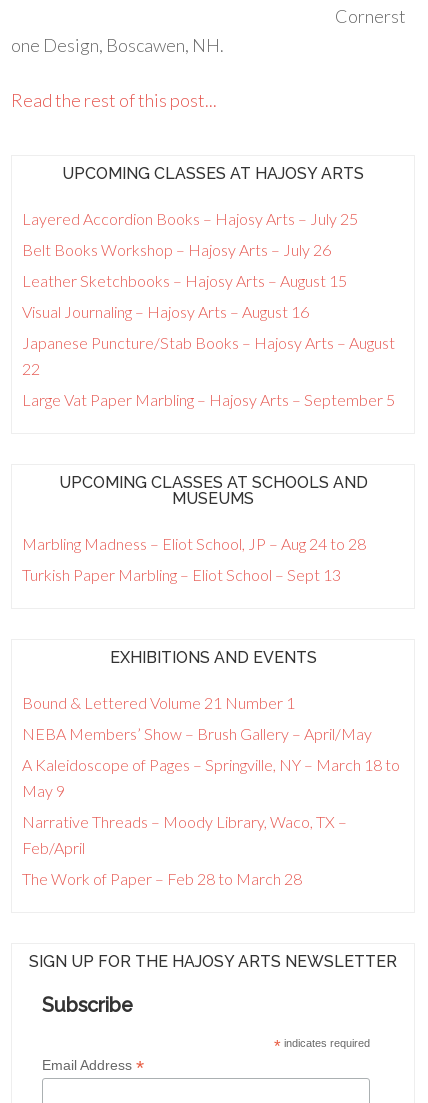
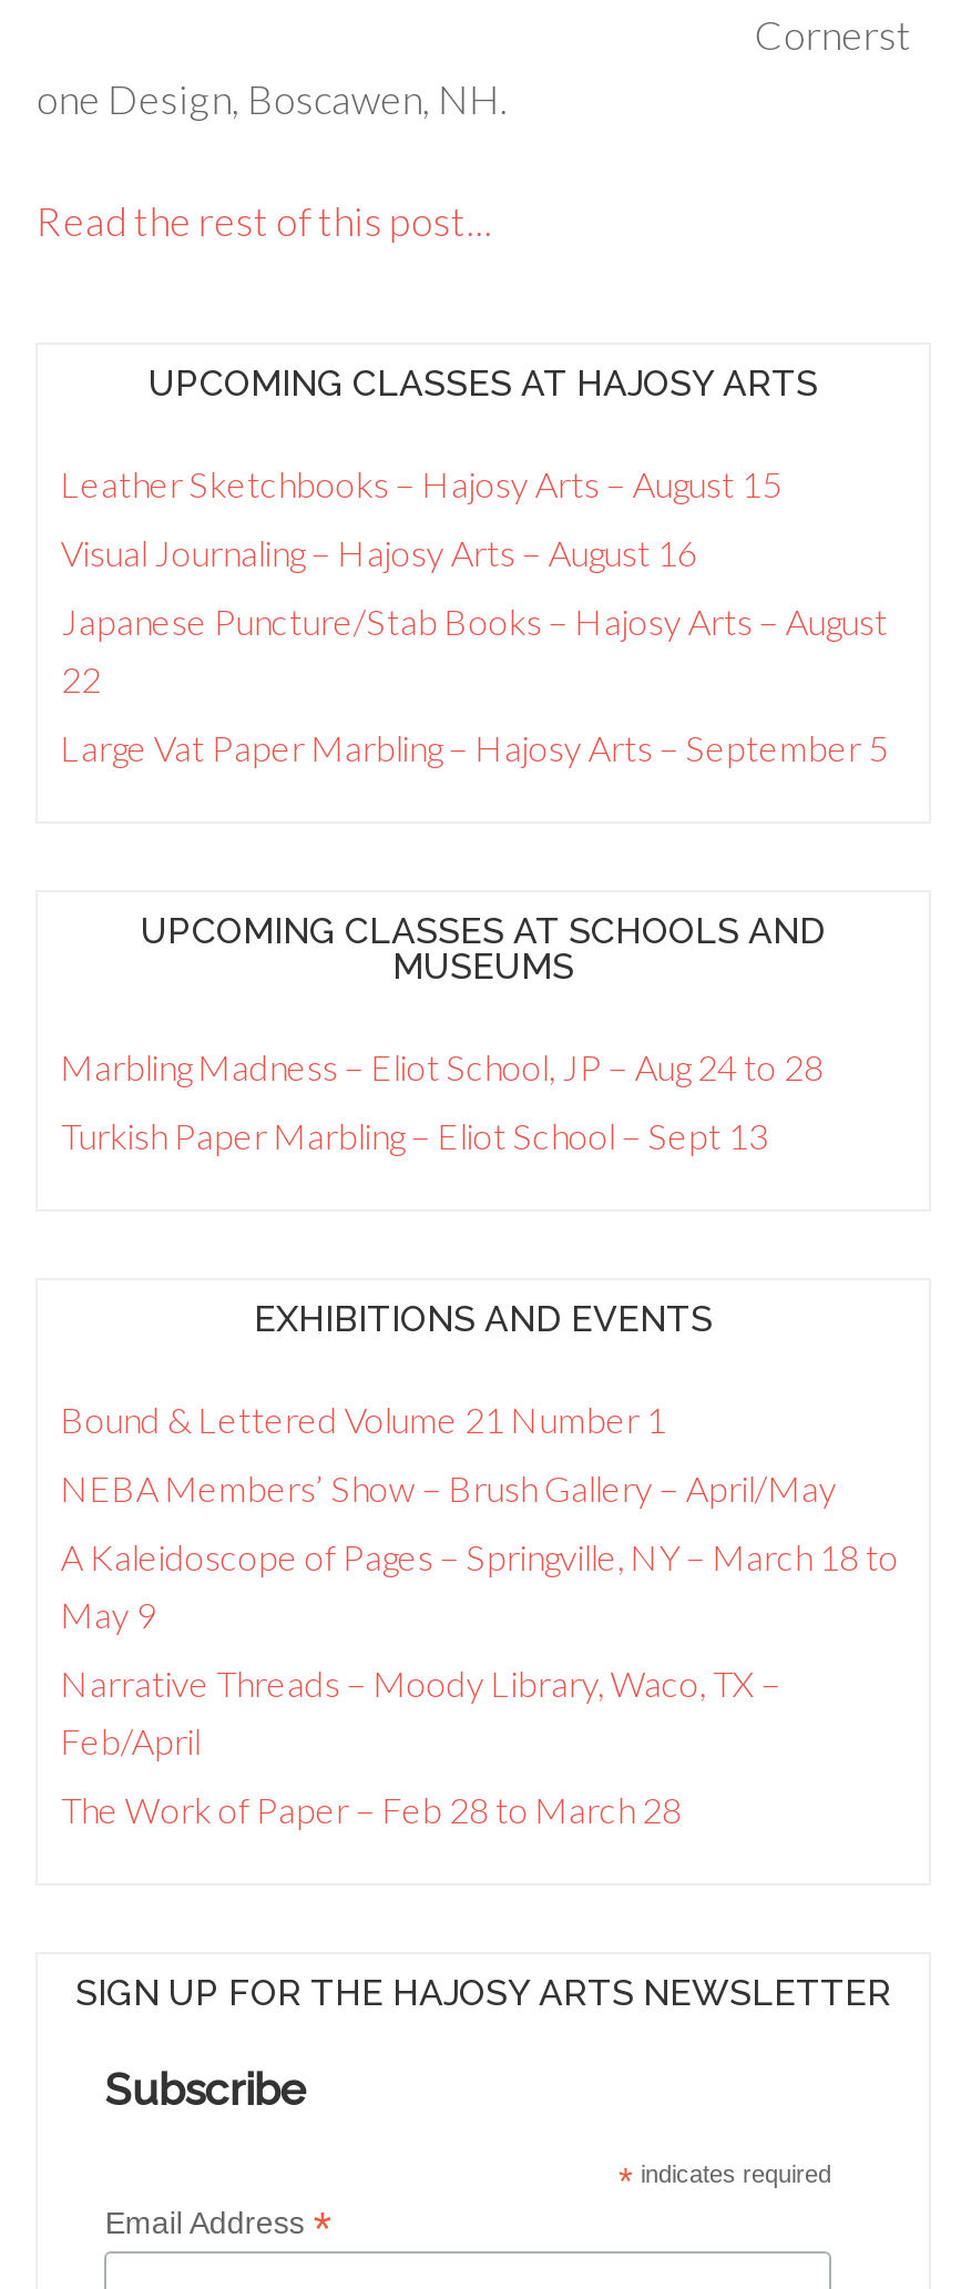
- Layered Accordion Books – Hajosy Arts – July 25
- Belt Books Workshop – Hajosy Arts – July 26
